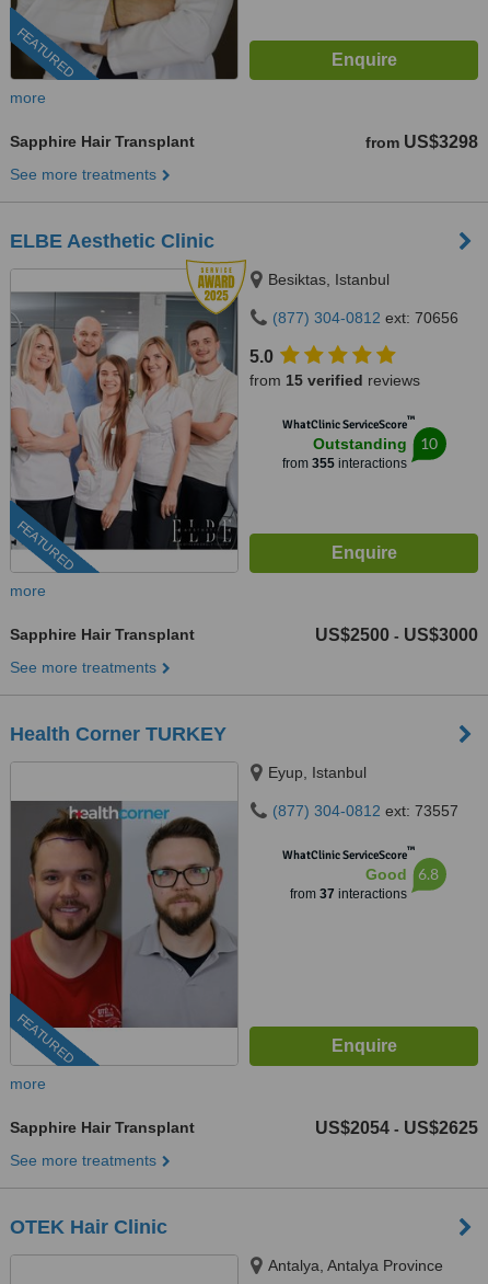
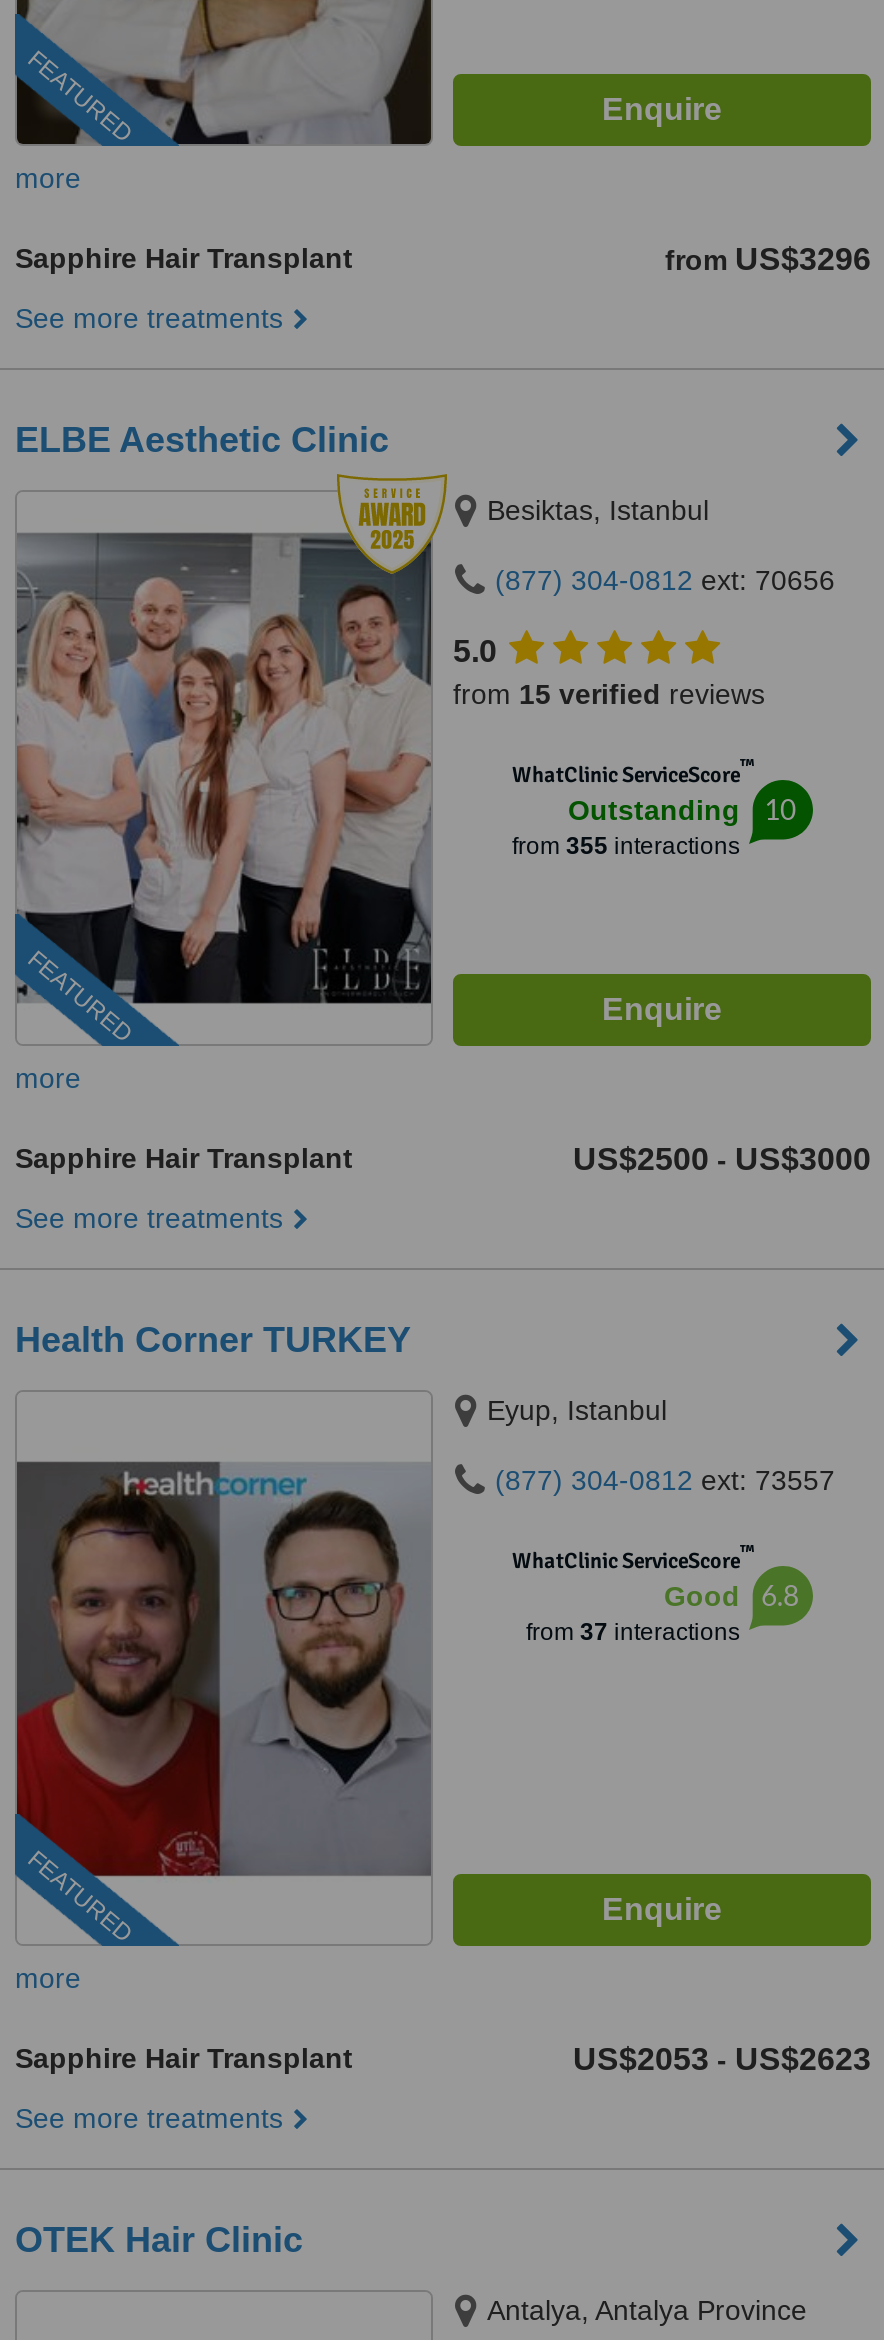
- from US$3298
+ from US$3296

- US$2054 - US$2625
+ US$2053 - US$2623
